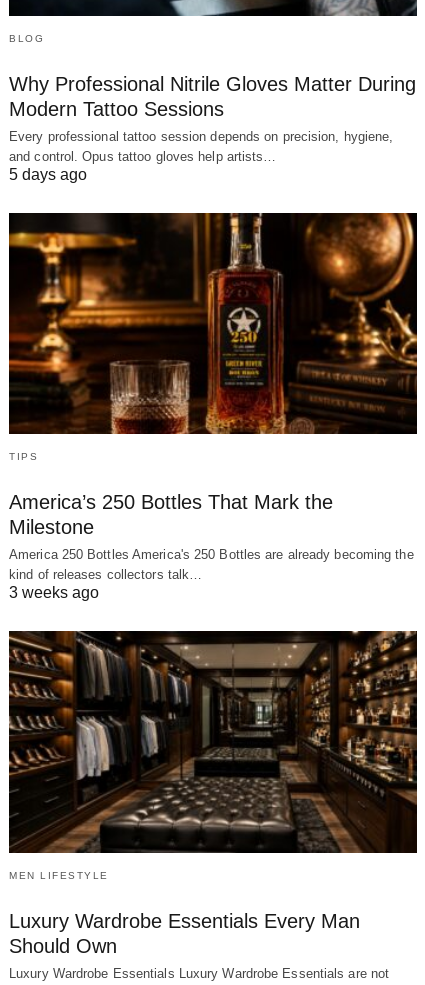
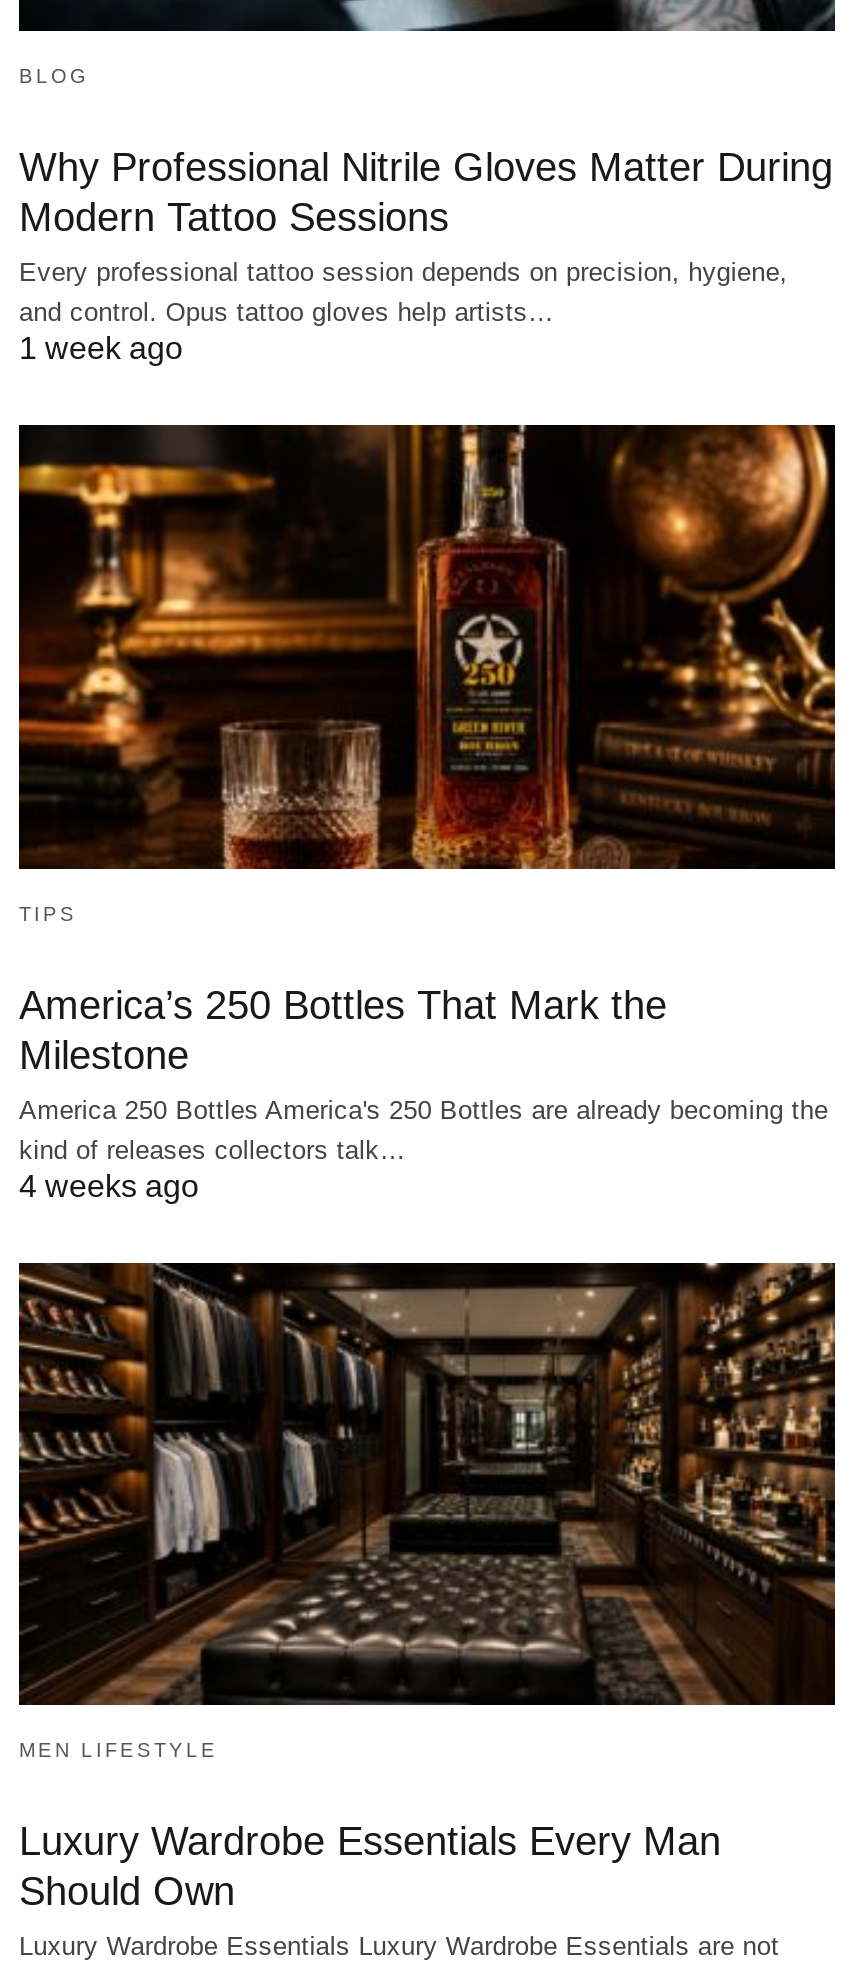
- 5 days ago
+ 1 week ago

- 3 weeks ago
+ 4 weeks ago
